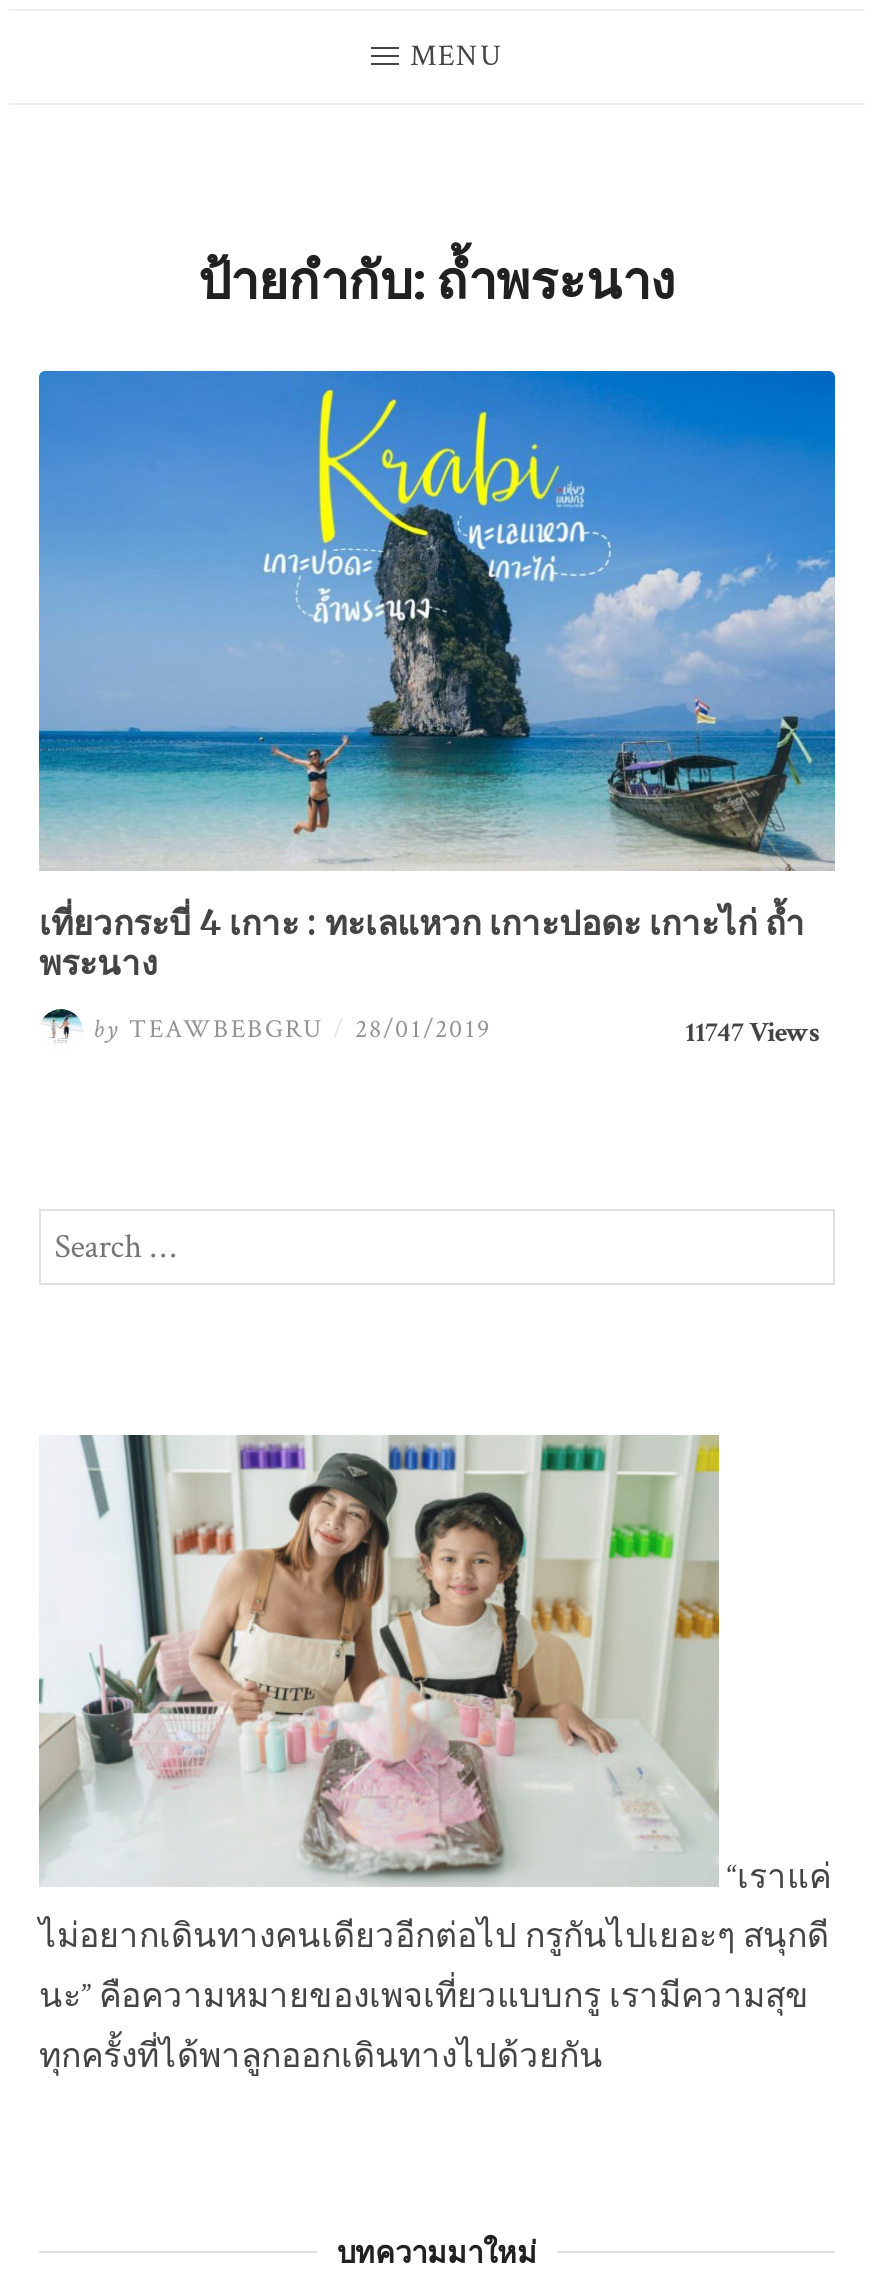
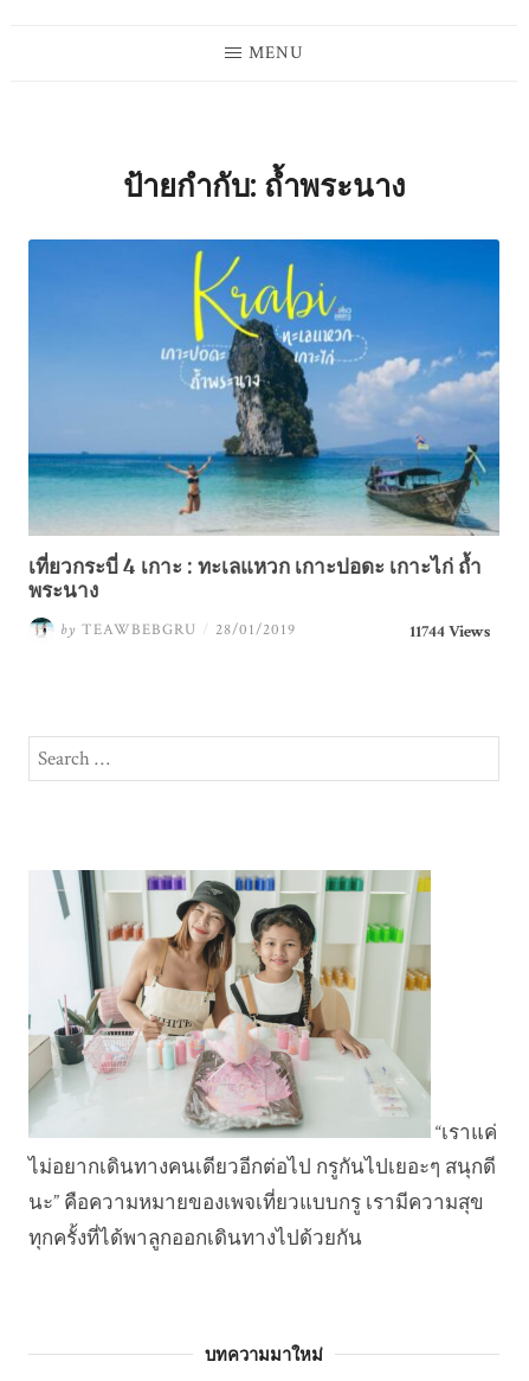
- 11747 Views
+ 11744 Views
